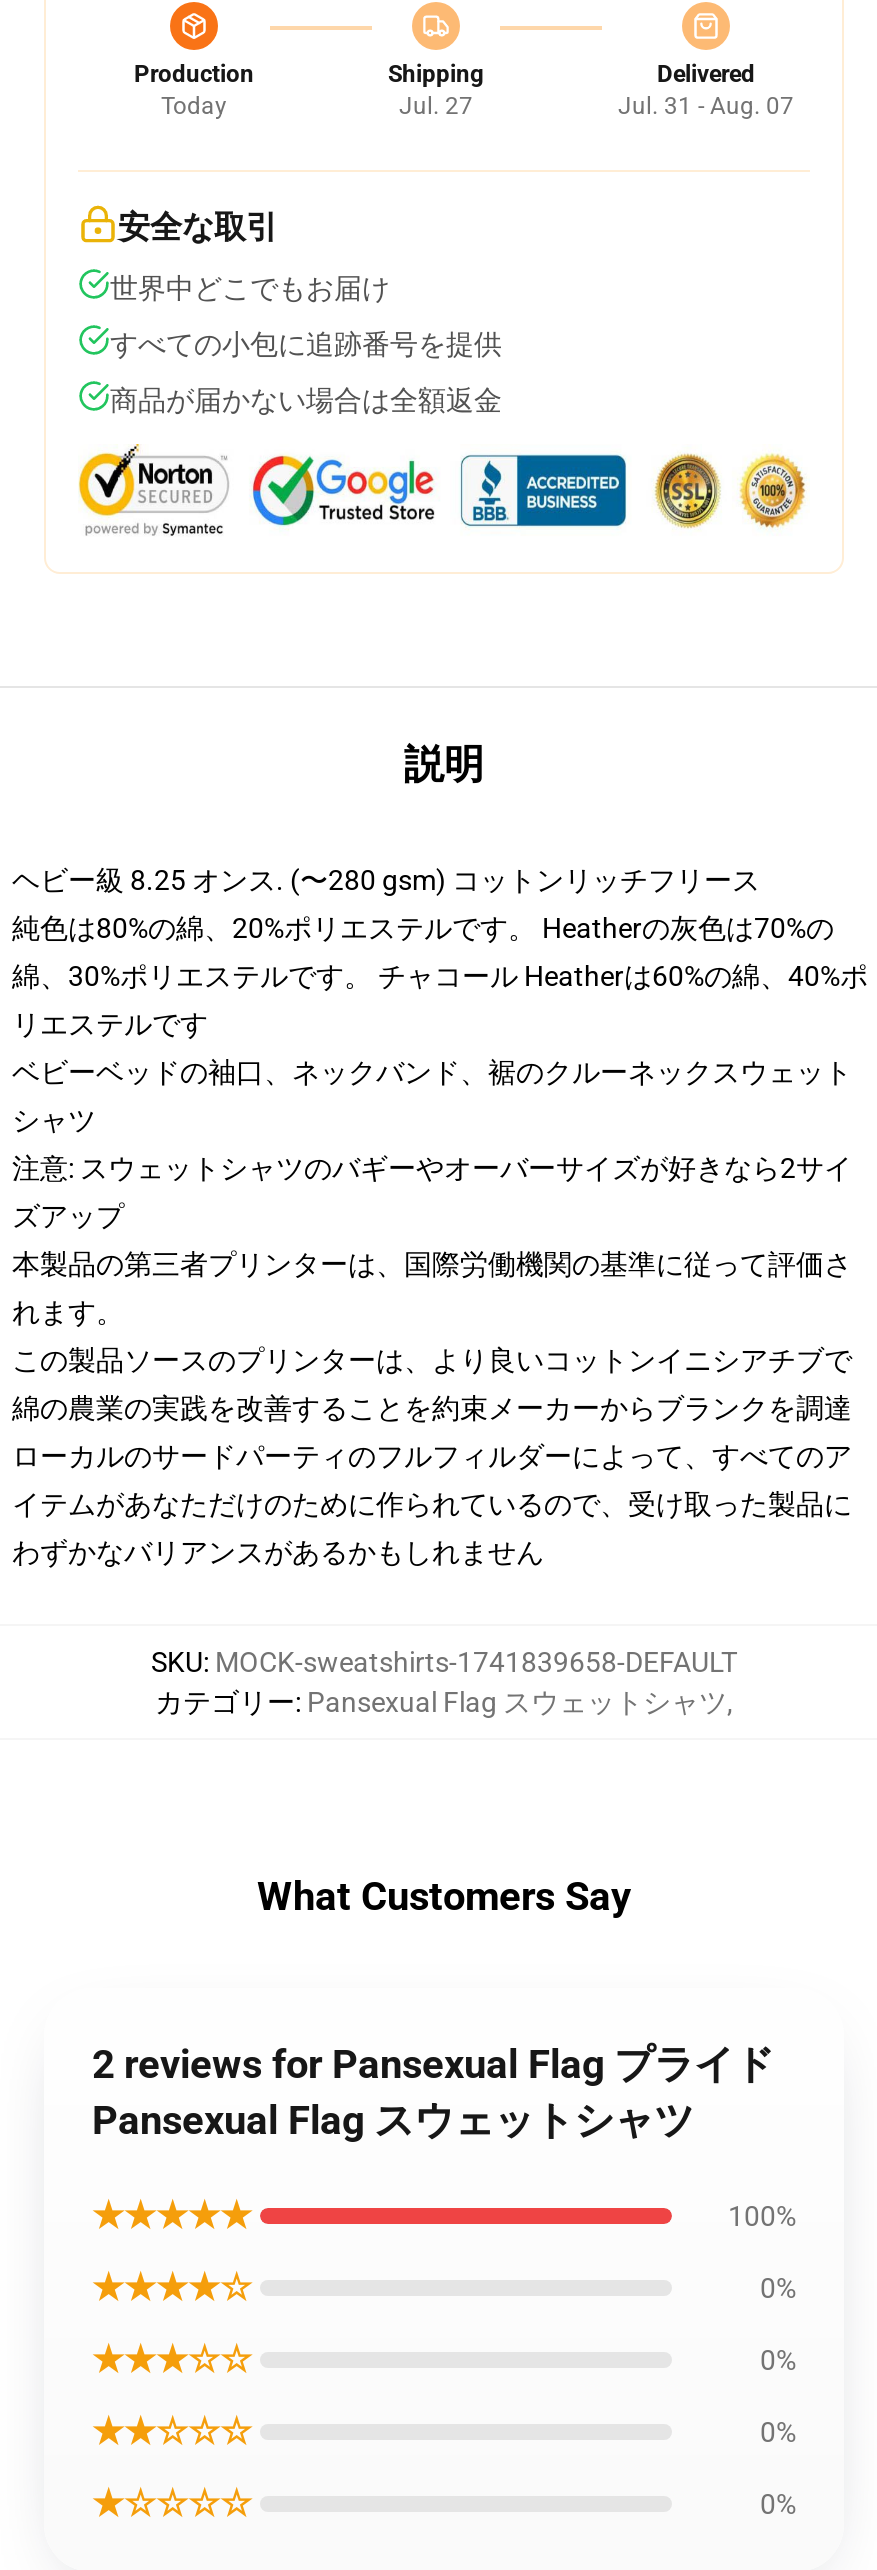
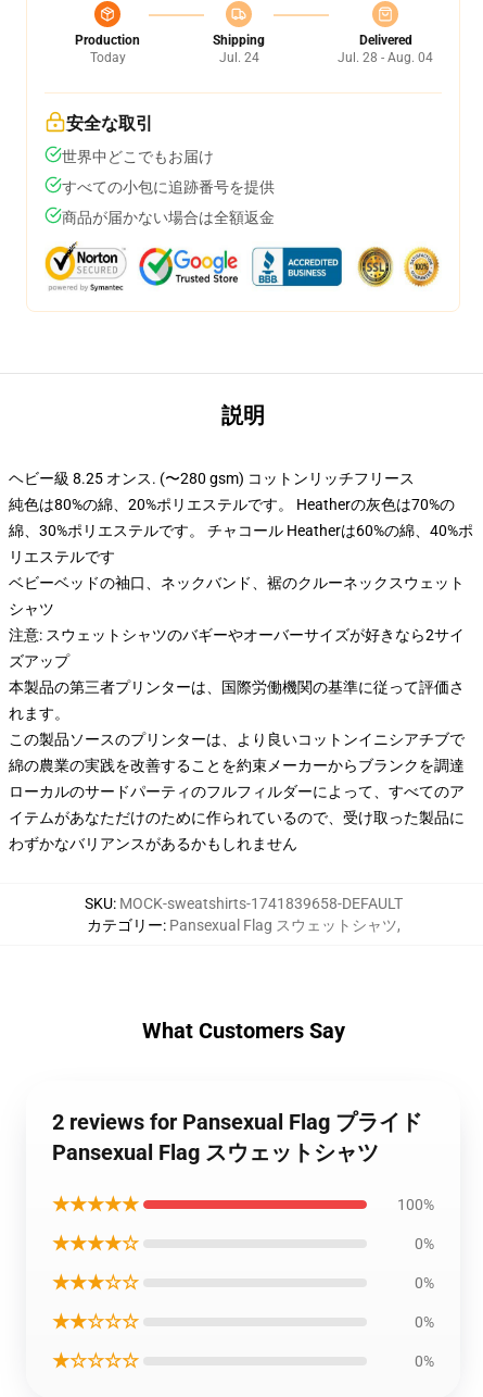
- Jul. 27
+ Jul. 24

- Jul. 31 - Aug. 07
+ Jul. 28 - Aug. 04
